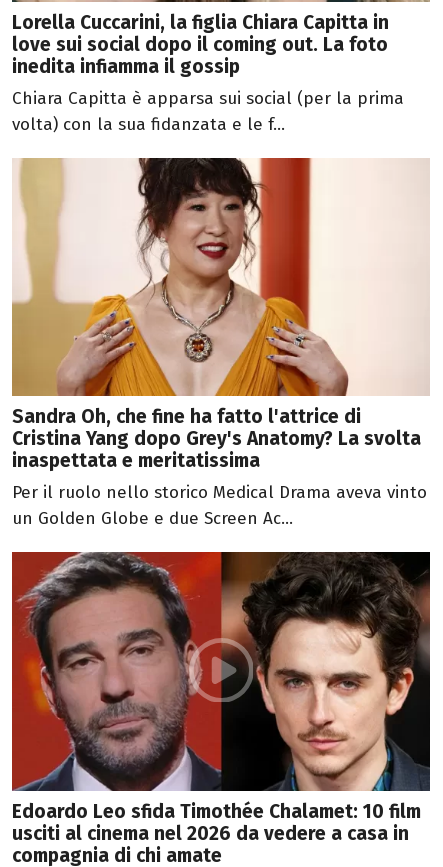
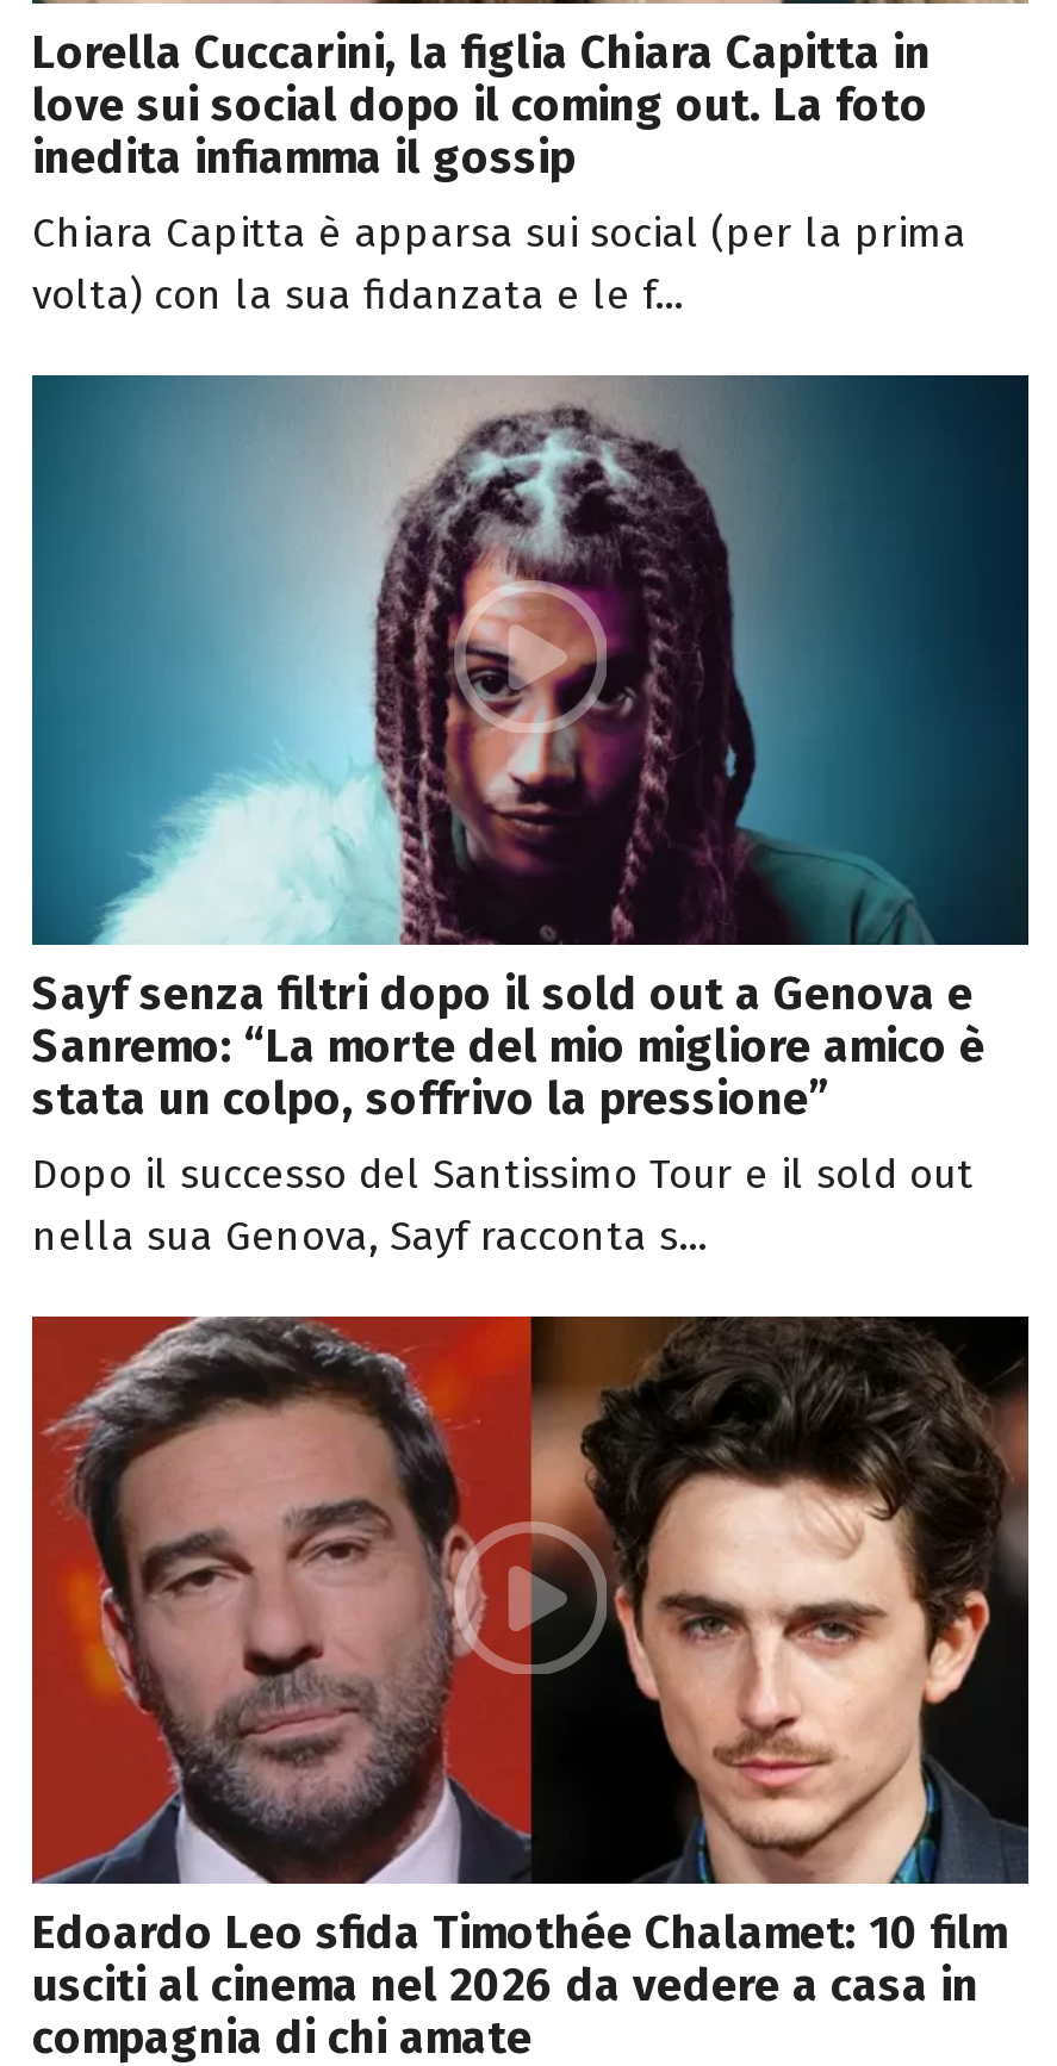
- [image]
- Sandra Oh, che fine ha fatto l'attrice di
- Cristina Yang dopo Grey's Anatomy? La svolta
- inaspettata e meritatissima
- Per il ruolo nello storico Medical Drama aveva vinto
- un Golden Globe e due Screen Ac...
+ [image]
+ Sayf senza filtri dopo il sold out a Genova e
+ Sanremo: “La morte del mio migliore amico è
+ stata un colpo, soffrivo la pressione”
+ Dopo il successo del Santissimo Tour e il sold out
+ nella sua Genova, Sayf racconta s...
